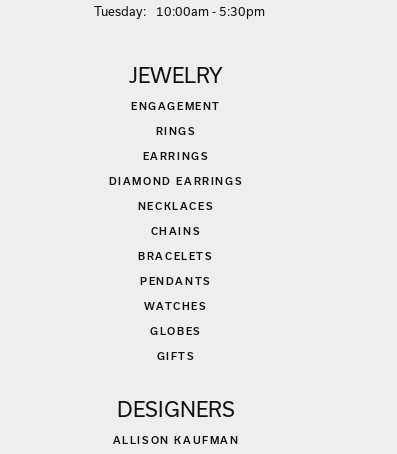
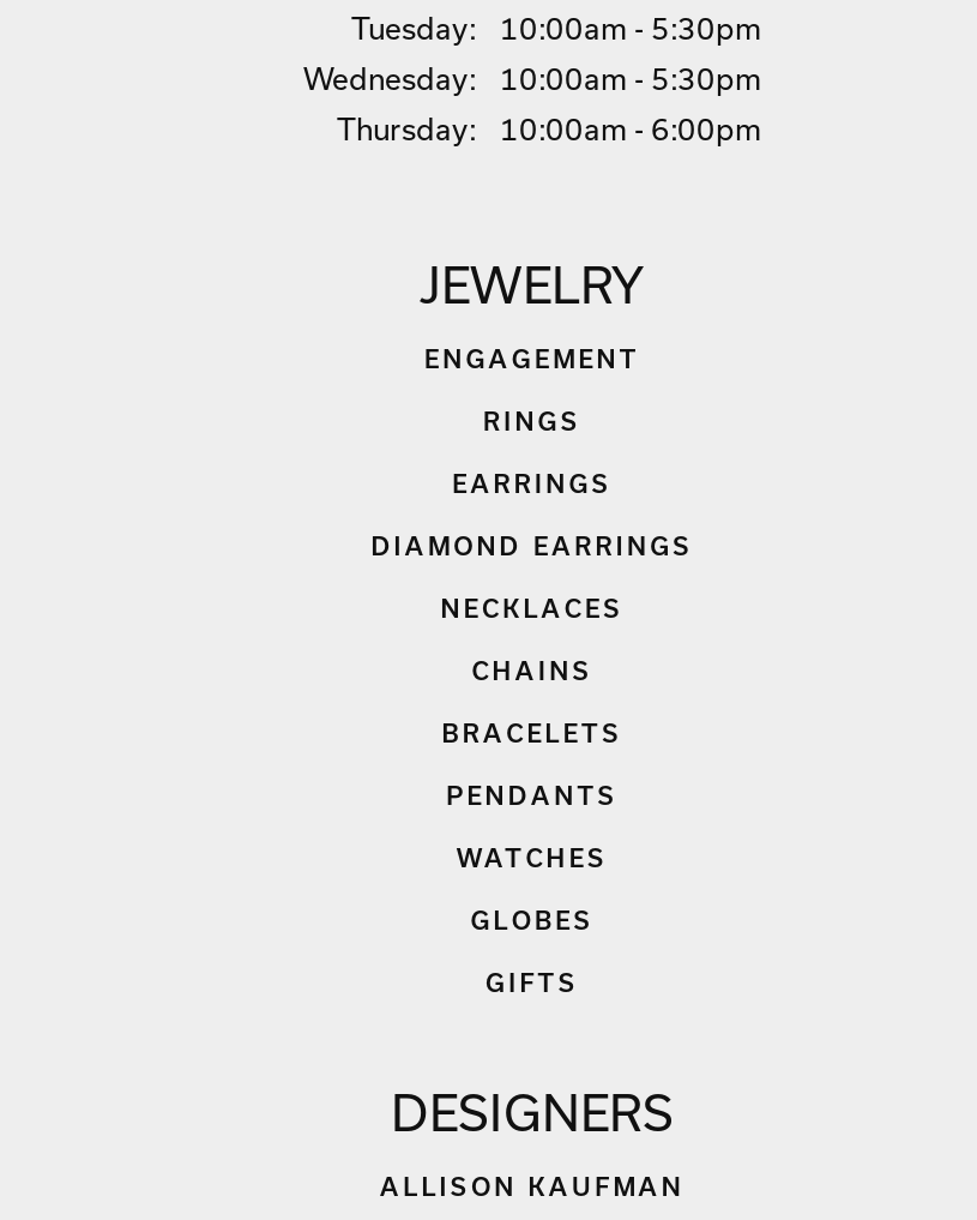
+ Wednesday:
+ 10:00am - 5:30pm
+ Thursday:
+ 10:00am - 6:00pm
